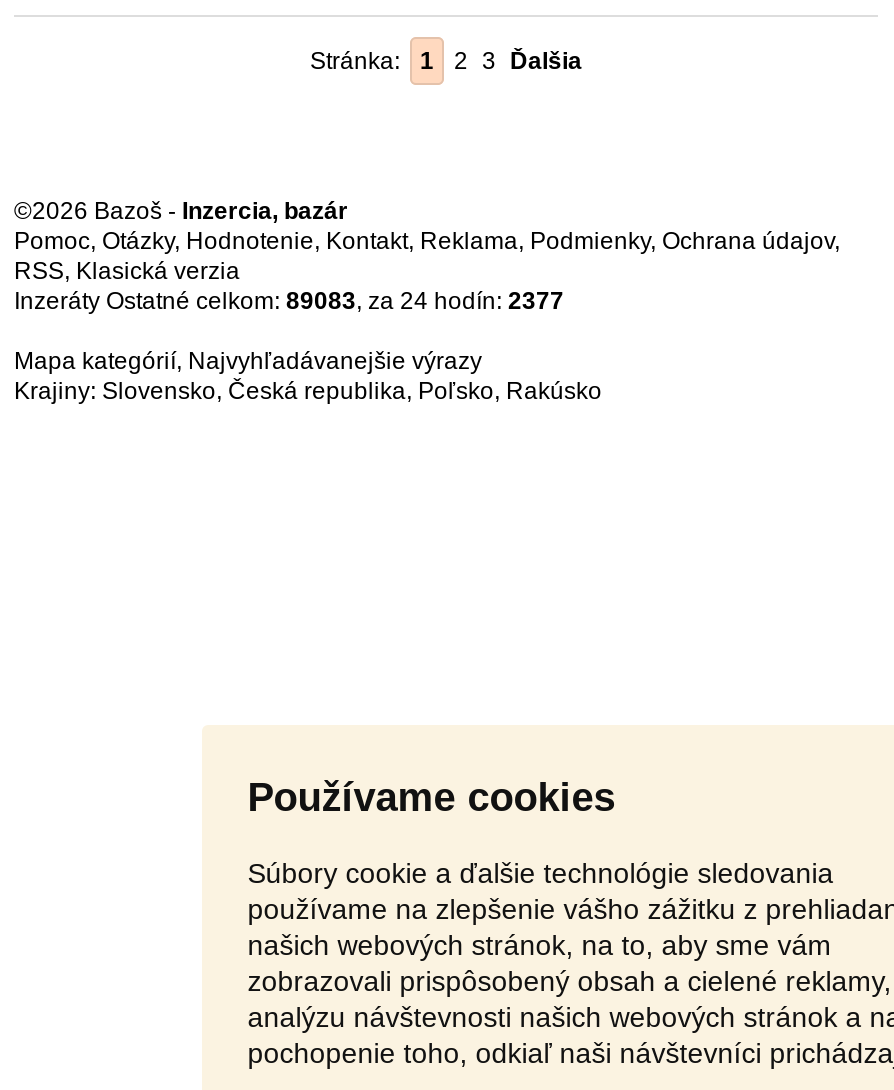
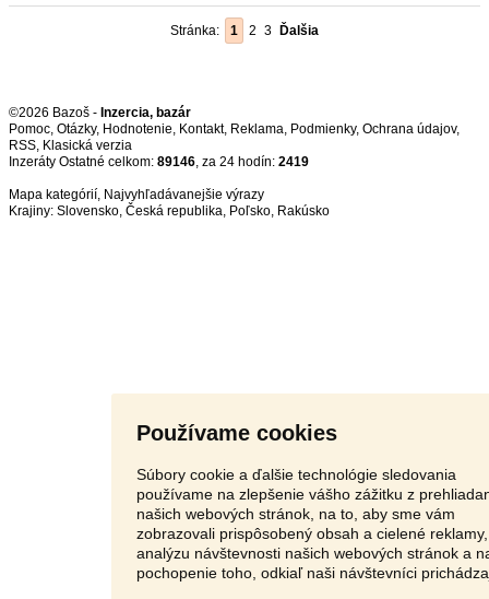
- Inzeráty Ostatné celkom: 89083, za 24 hodín: 2377
+ Inzeráty Ostatné celkom: 89146, za 24 hodín: 2419
